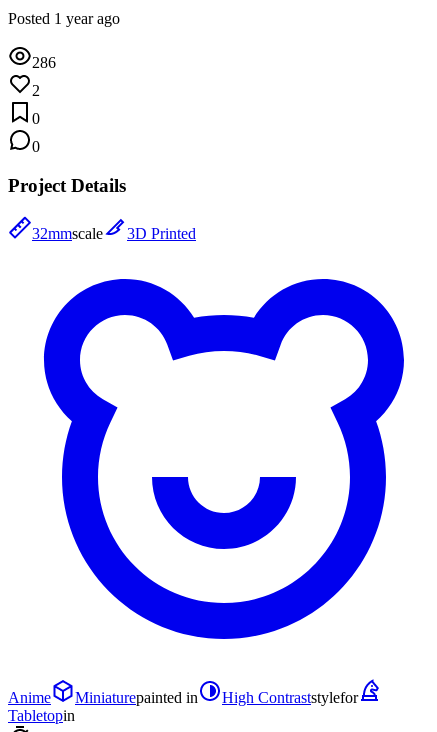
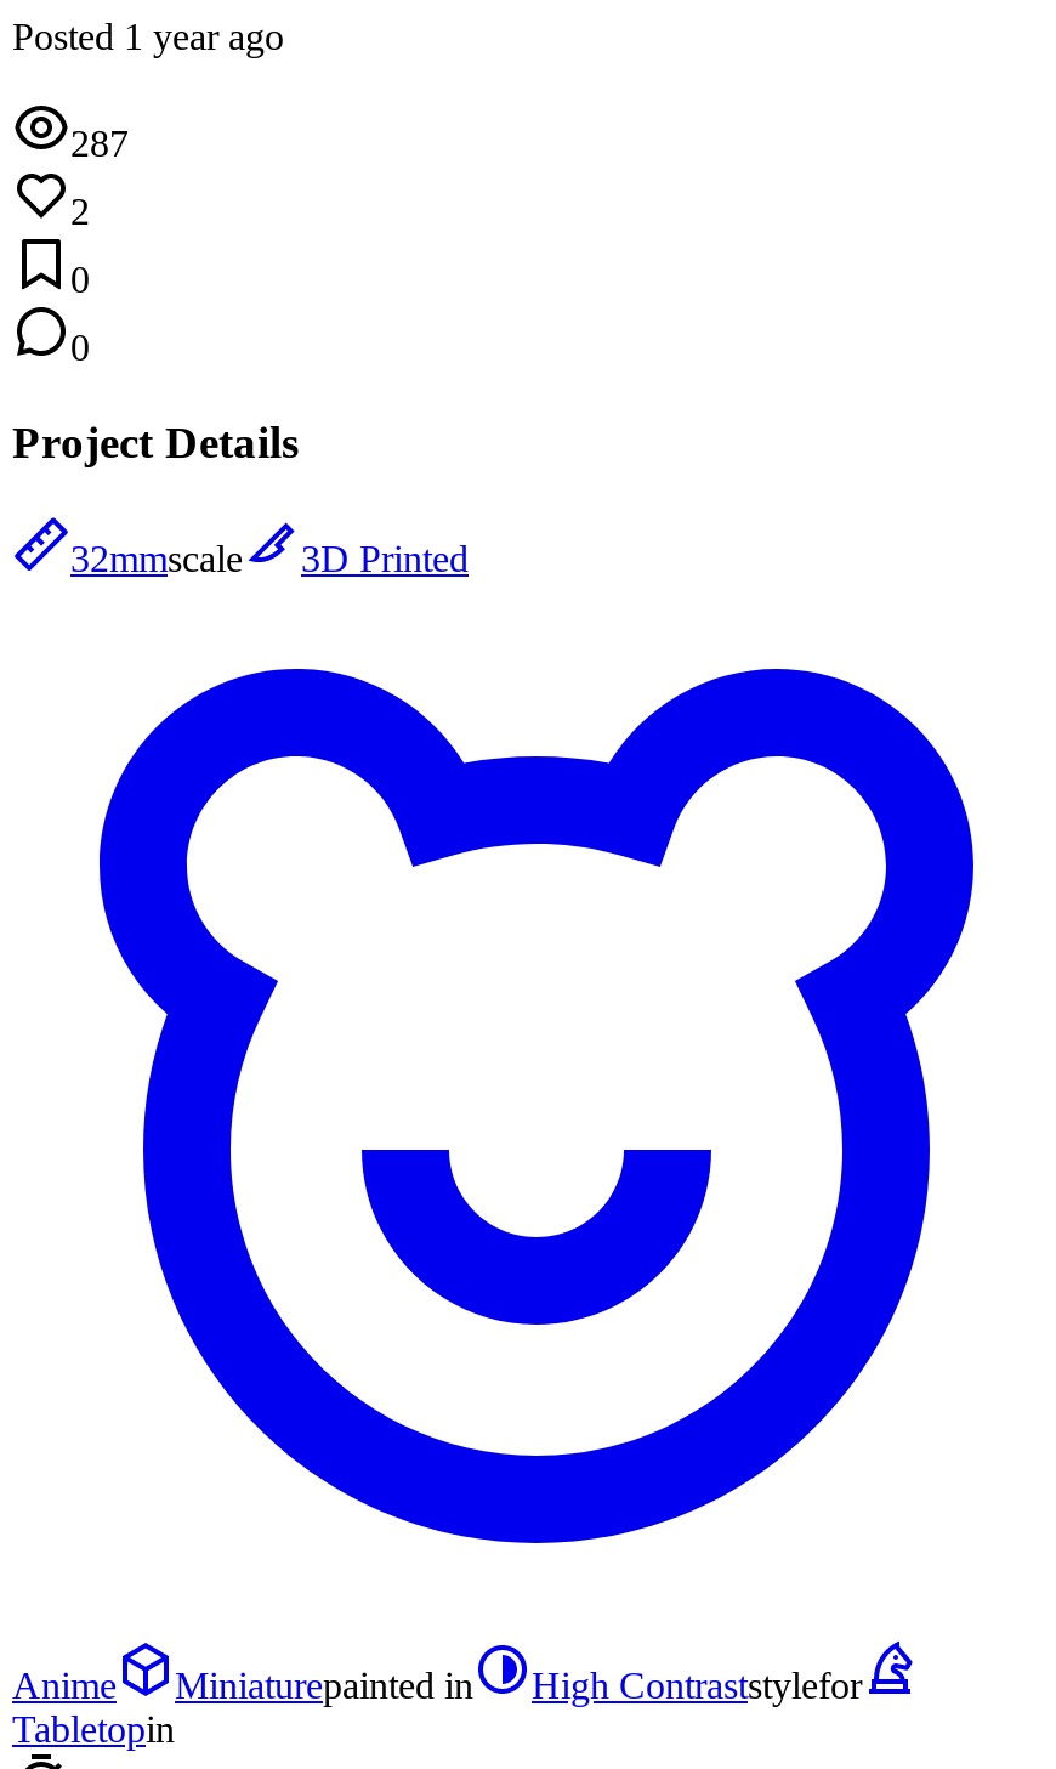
- 286
+ 287
